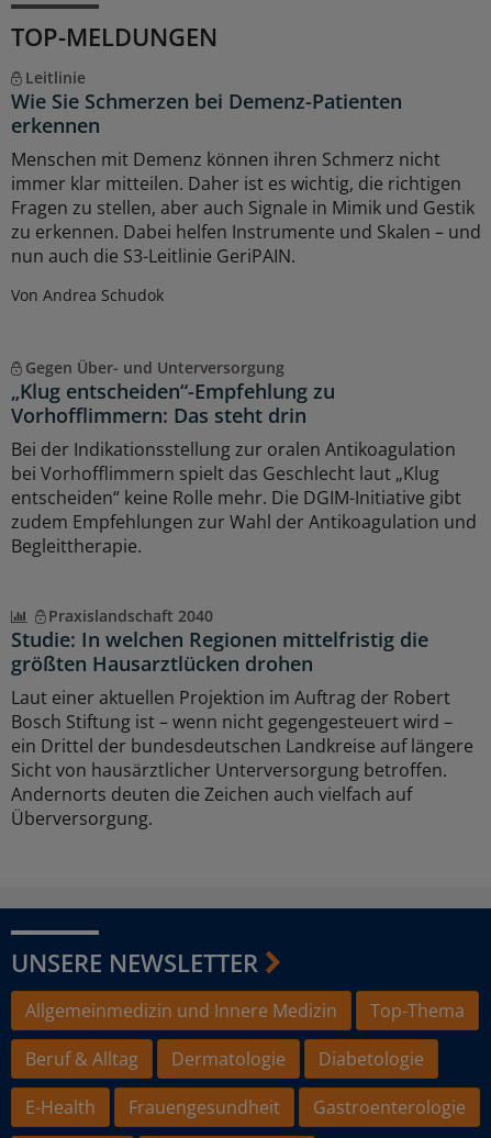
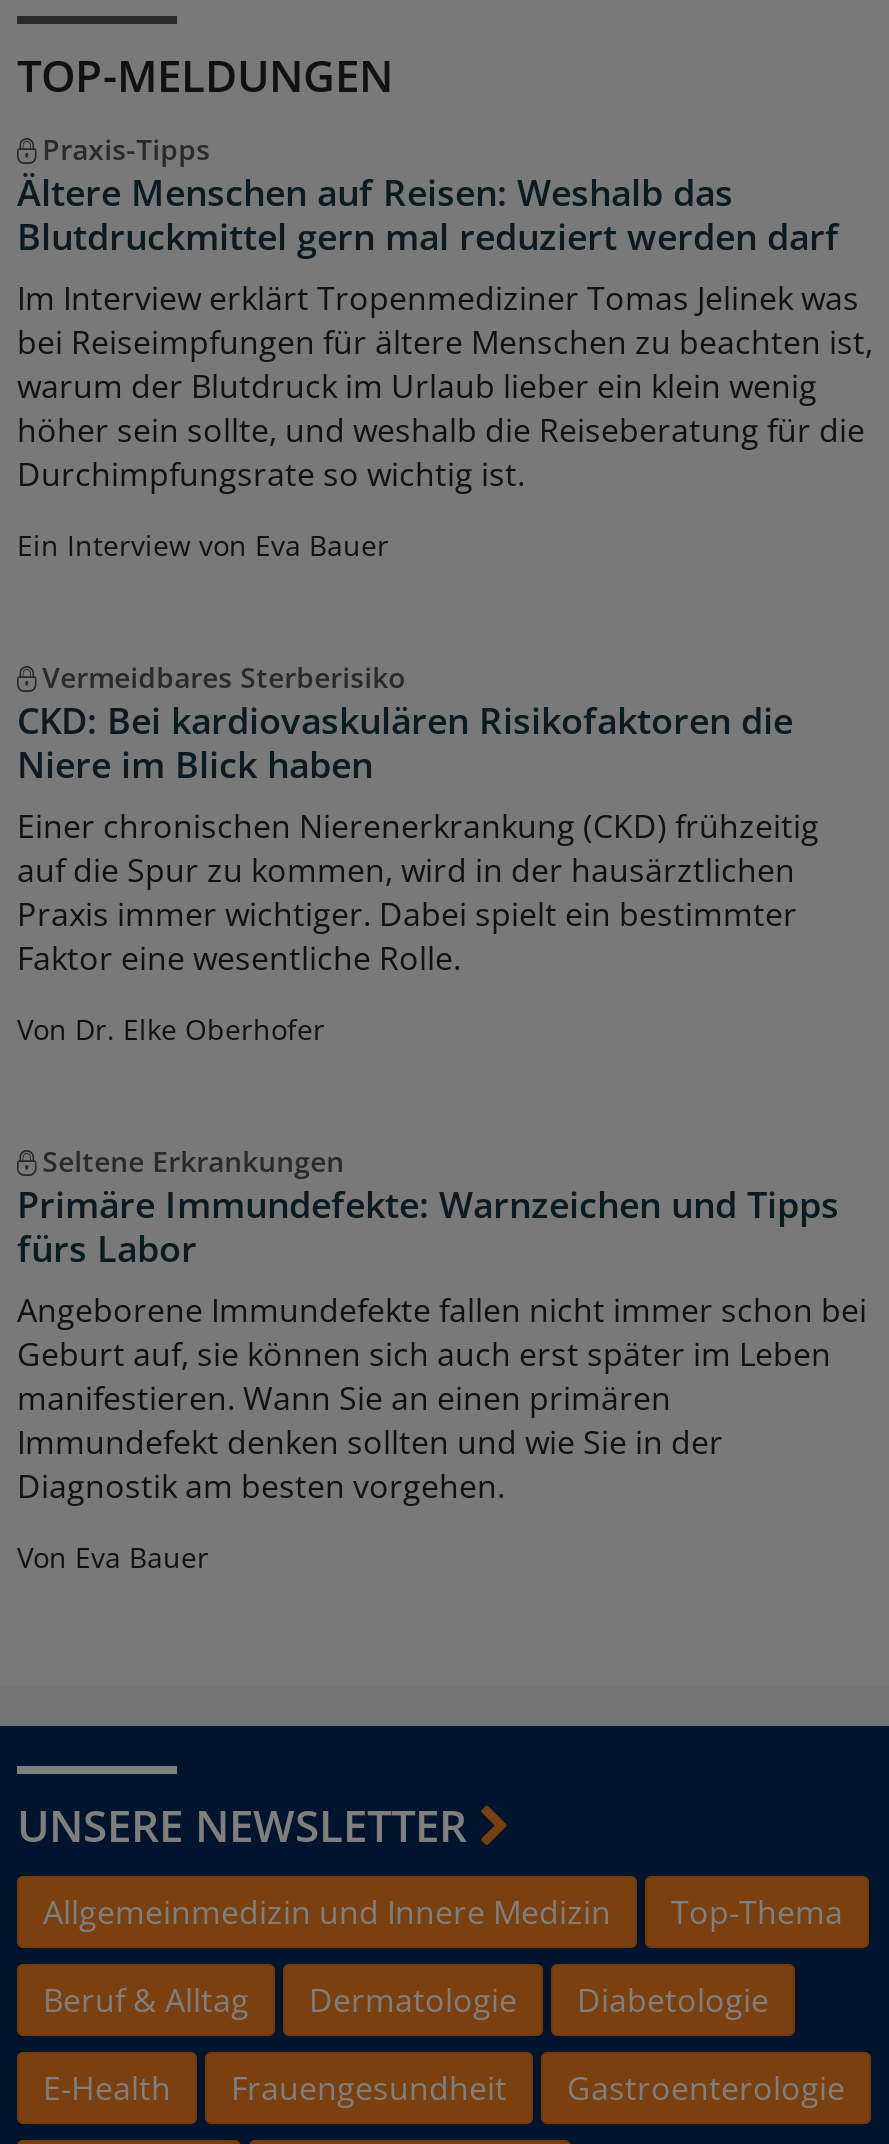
- Leitlinie
- Wie Sie Schmerzen bei Demenz-Patienten
- erkennen
- Menschen mit Demenz können ihren Schmerz nicht
- immer klar mitteilen. Daher ist es wichtig, die richtigen
- Fragen zu stellen, aber auch Signale in Mimik und Gestik
- zu erkennen. Dabei helfen Instrumente und Skalen – und
- nun auch die S3-Leitlinie GeriPAIN.
- Von Andrea Schudok
- Gegen Über- und Unterversorgung
- „Klug entscheiden“-Empfehlung zu
- Vorhofflimmern: Das steht drin
- Bei der Indikationsstellung zur oralen Antikoagulation
- bei Vorhofflimmern spielt das Geschlecht laut „Klug
- entscheiden“ keine Rolle mehr. Die DGIM-Initiative gibt
- zudem Empfehlungen zur Wahl der Antikoagulation und
- Begleittherapie.
- Praxislandschaft 2040
- Studie: In welchen Regionen mittelfristig die
- größten Hausarztlücken drohen
- Laut einer aktuellen Projektion im Auftrag der Robert
- Bosch Stiftung ist – wenn nicht gegengesteuert wird –
- ein Drittel der bundesdeutschen Landkreise auf längere
- Sicht von hausärztlicher Unterversorgung betroffen.
- Andernorts deuten die Zeichen auch vielfach auf
- Überversorgung.
+ Praxis-Tipps
+ Ältere Menschen auf Reisen: Weshalb das
+ Blutdruckmittel gern mal reduziert werden darf
+ Im Interview erklärt Tropenmediziner Tomas Jelinek was
+ bei Reiseimpfungen für ältere Menschen zu beachten ist,
+ warum der Blutdruck im Urlaub lieber ein klein wenig
+ höher sein sollte, und weshalb die Reiseberatung für die
+ Durchimpfungsrate so wichtig ist.
+ Ein Interview von Eva Bauer
+ Vermeidbares Sterberisiko
+ CKD: Bei kardiovaskulären Risikofaktoren die
+ Niere im Blick haben
+ Einer chronischen Nierenerkrankung (CKD) frühzeitig
+ auf die Spur zu kommen, wird in der hausärztlichen
+ Praxis immer wichtiger. Dabei spielt ein bestimmter
+ Faktor eine wesentliche Rolle.
+ Von Dr. Elke Oberhofer
+ Seltene Erkrankungen
+ Primäre Immundefekte: Warnzeichen und Tipps
+ fürs Labor
+ Angeborene Immundefekte fallen nicht immer schon bei
+ Geburt auf, sie können sich auch erst später im Leben
+ manifestieren. Wann Sie an einen primären
+ Immundefekt denken sollten und wie Sie in der
+ Diagnostik am besten vorgehen.
+ Von Eva Bauer
